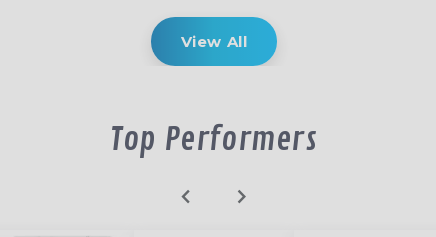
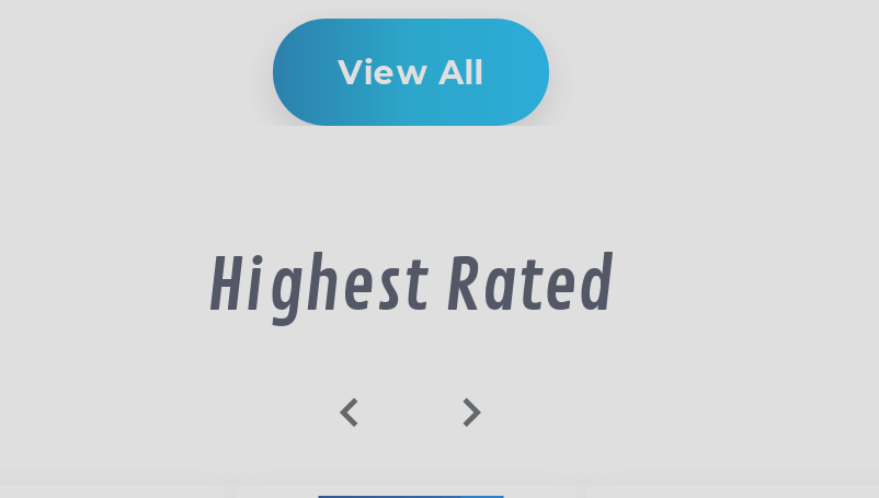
- Top Performers
+ Highest Rated
